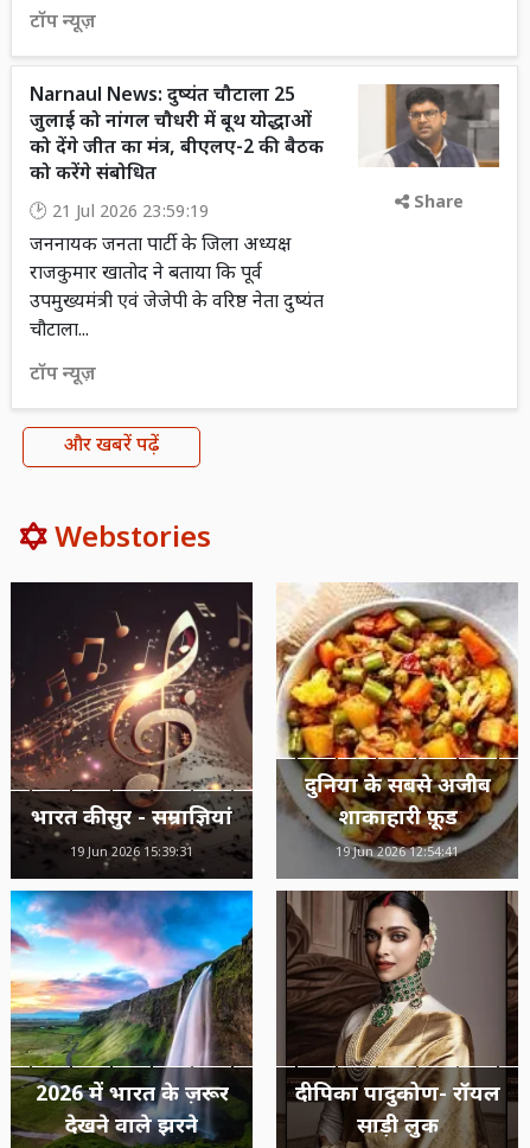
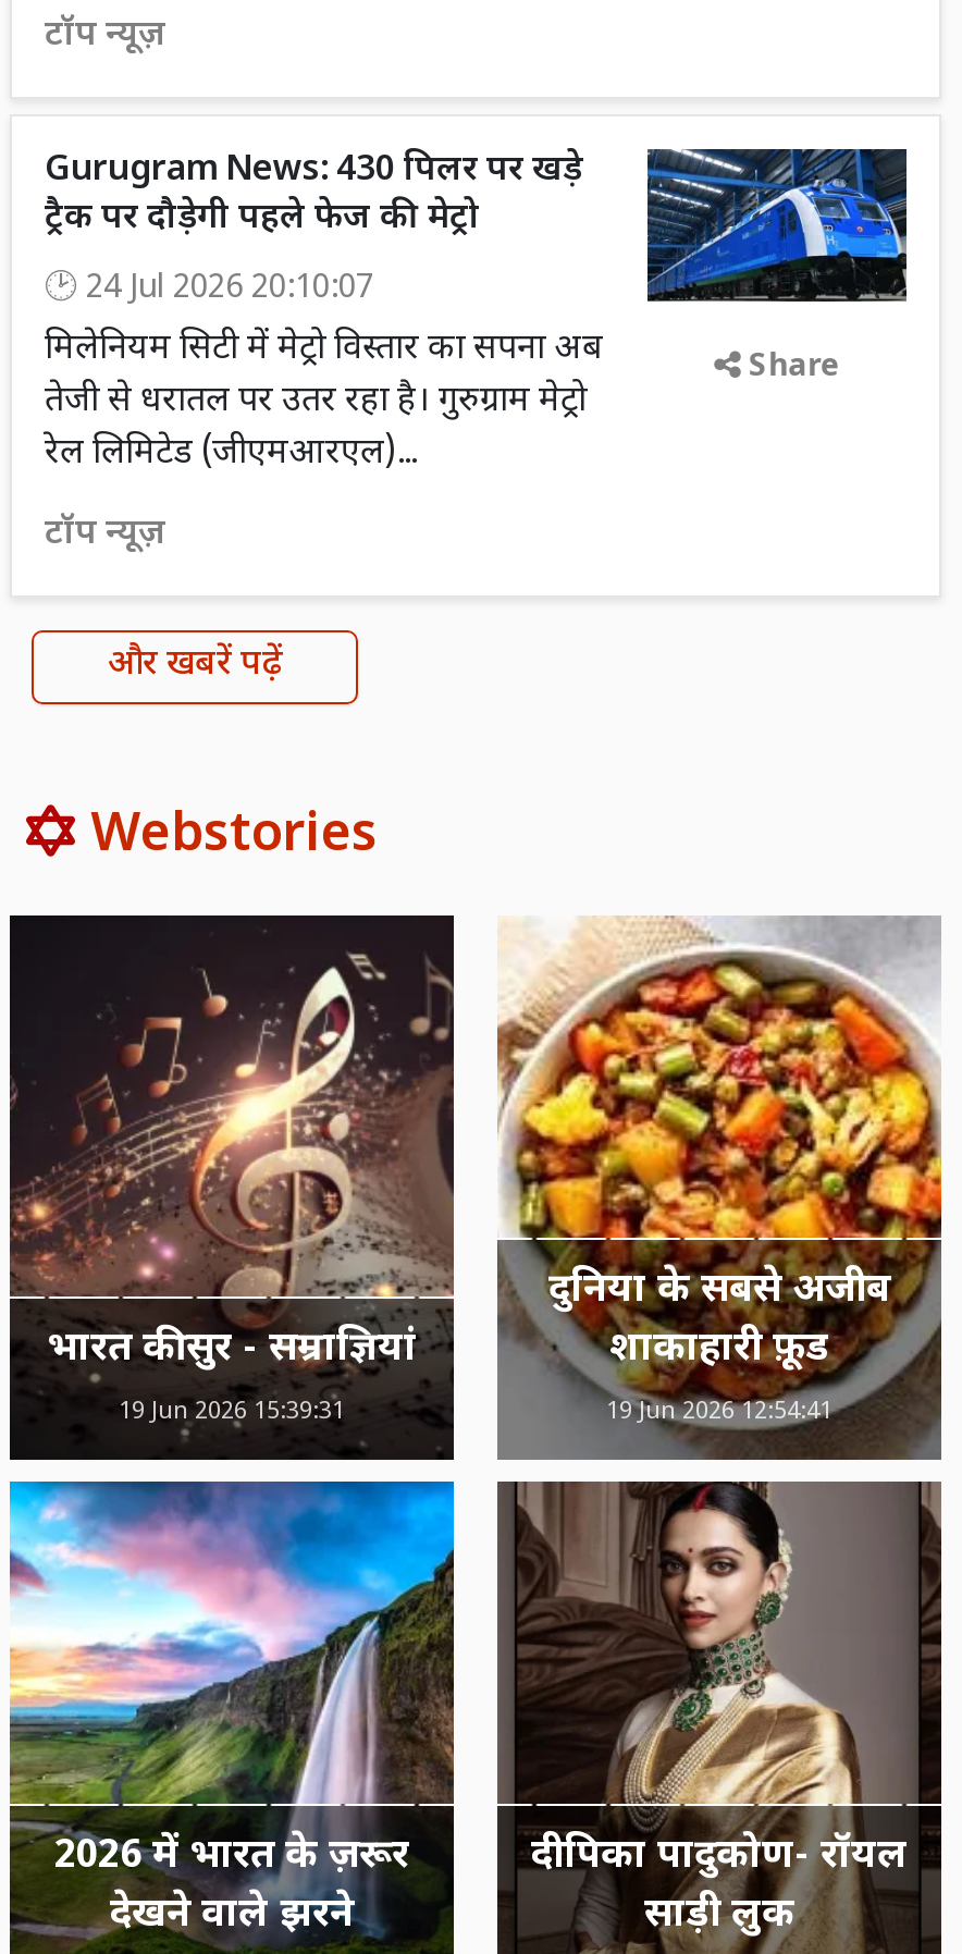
- [image]
- Narnaul News: दुष्यंत चौटाला 25
- जुलाई को नांगल चौधरी में बूथ योद्धाओं
- को देंगे जीत का मंत्र, बीएलए-2 की बैठक
- को करेंगे संबोधित
+ [image]
+ Gurugram News: 430 पिलर पर खड़े
+ ट्रैक पर दौड़ेगी पहले फेज की मेट्रो

- 21 Jul 2026 23:59:19
- जननायक जनता पार्टी के जिला अध्यक्ष
- राजकुमार खातोद ने बताया कि पूर्व
- उपमुख्यमंत्री एवं जेजेपी के वरिष्ठ नेता दुष्यंत
- चौटाला...
+ 24 Jul 2026 20:10:07
+ मिलेनियम सिटी में मेट्रो विस्तार का सपना अब
+ तेजी से धरातल पर उतर रहा है। गुरुग्राम मेट्रो
+ रेल लिमिटेड (जीएमआरएल)...
